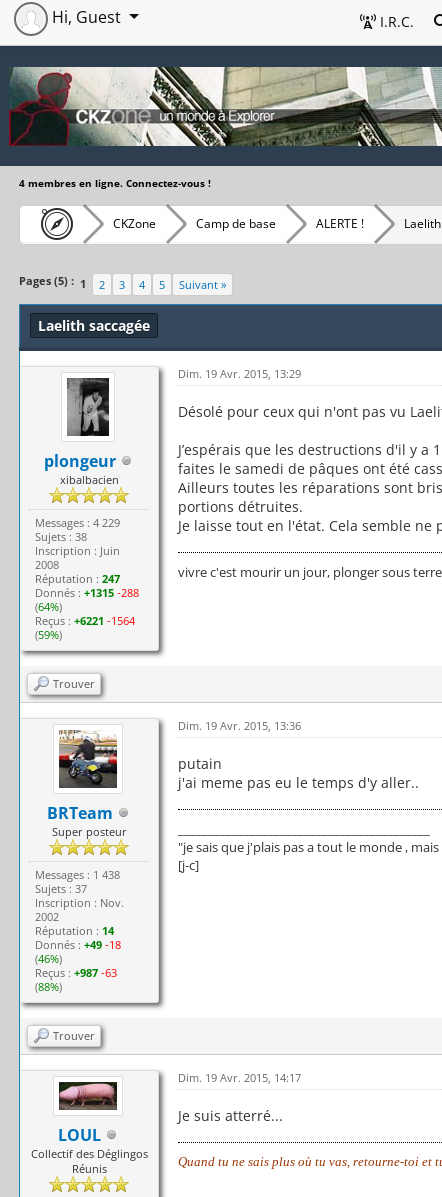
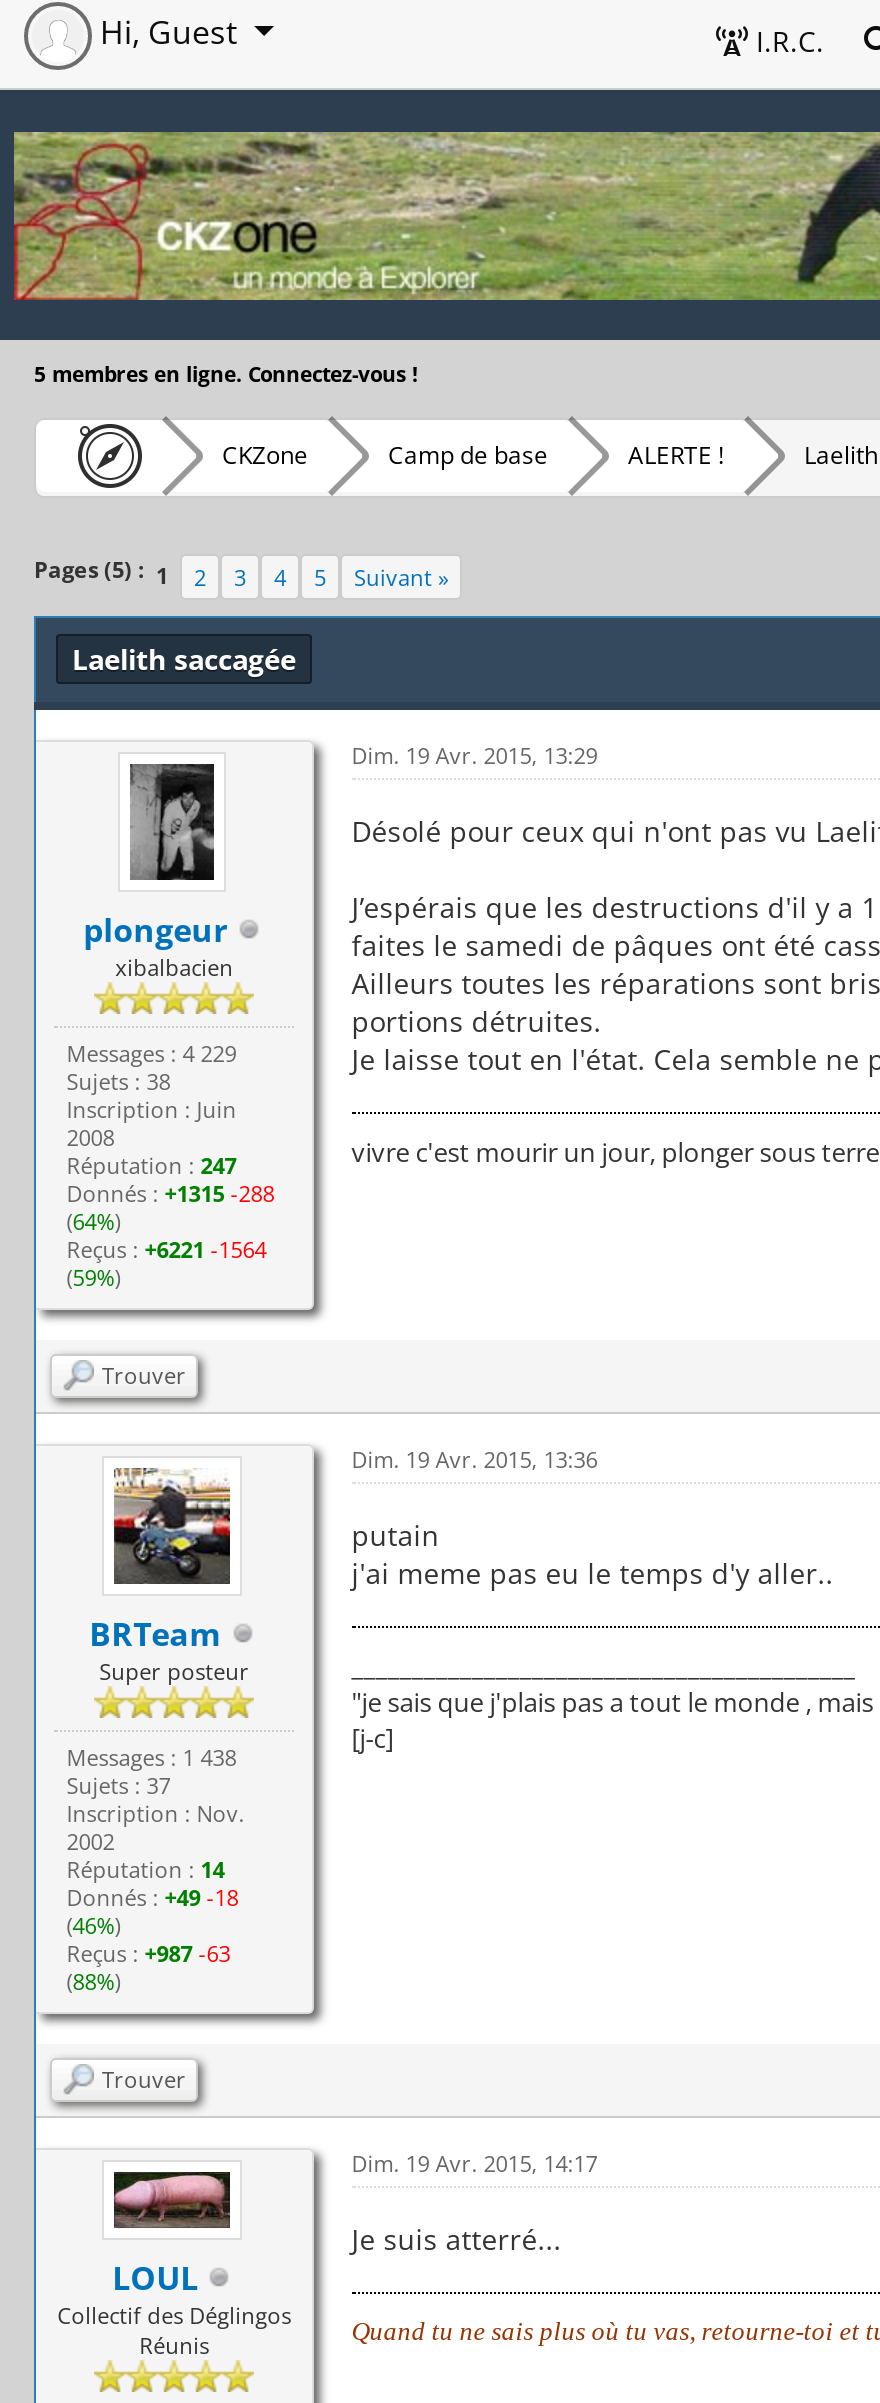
- [image]
- 4 membres en ligne. Connectez-vous !
+ [image]
+ 5 membres en ligne. Connectez-vous !
